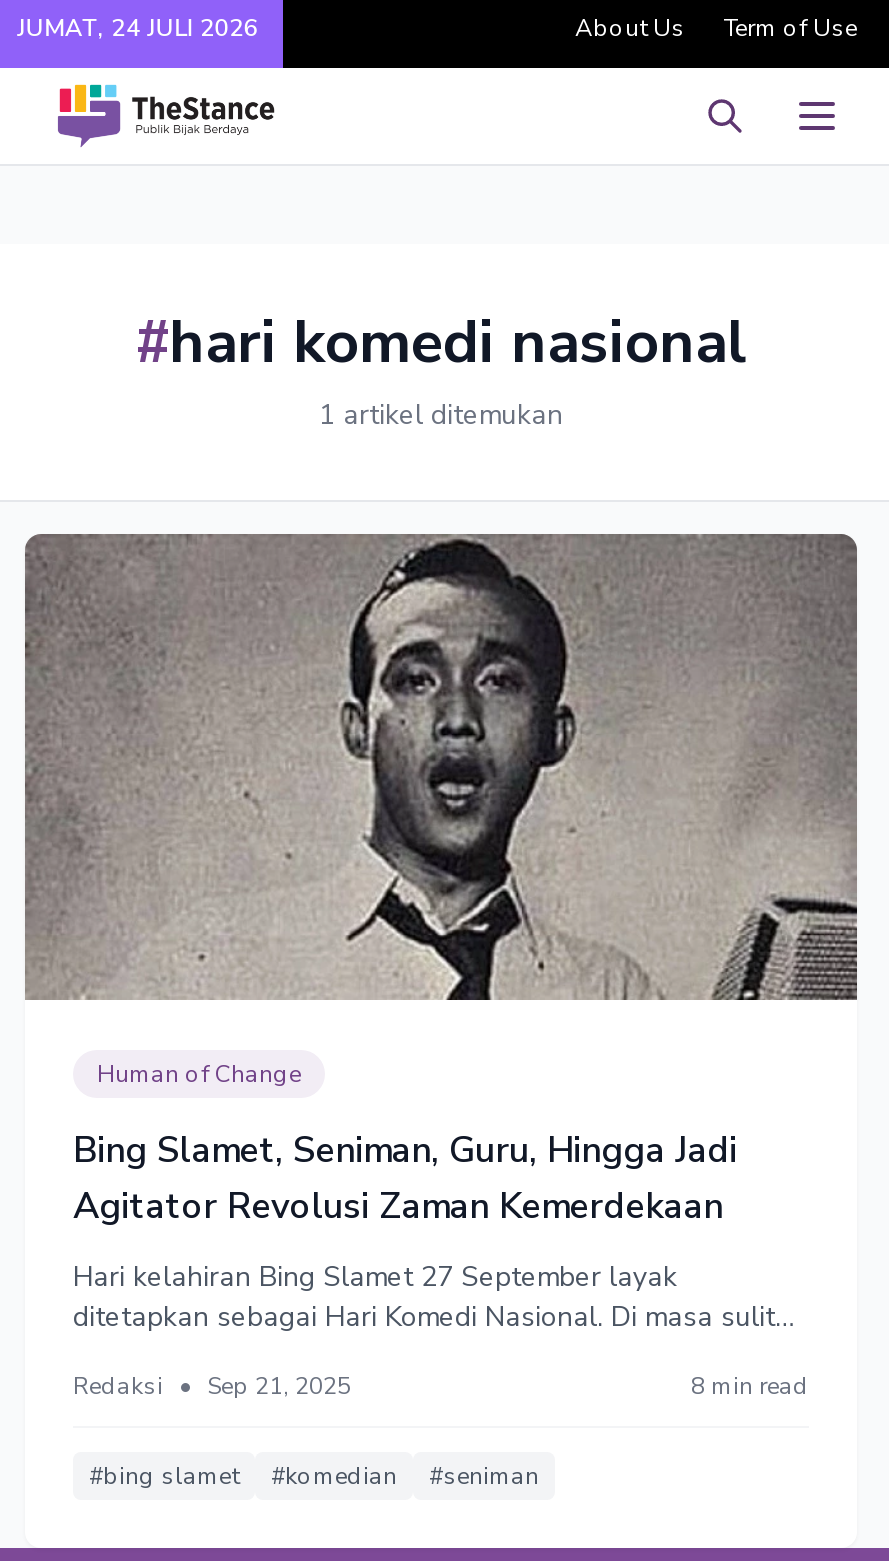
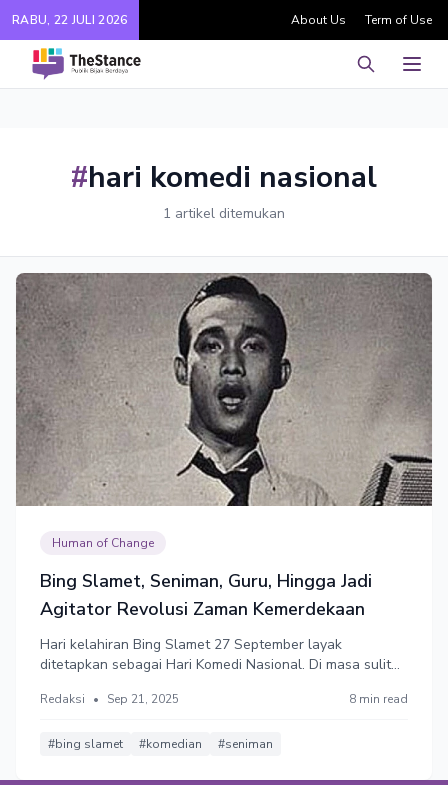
- JUMAT, 24 JULI 2026
+ RABU, 22 JULI 2026
